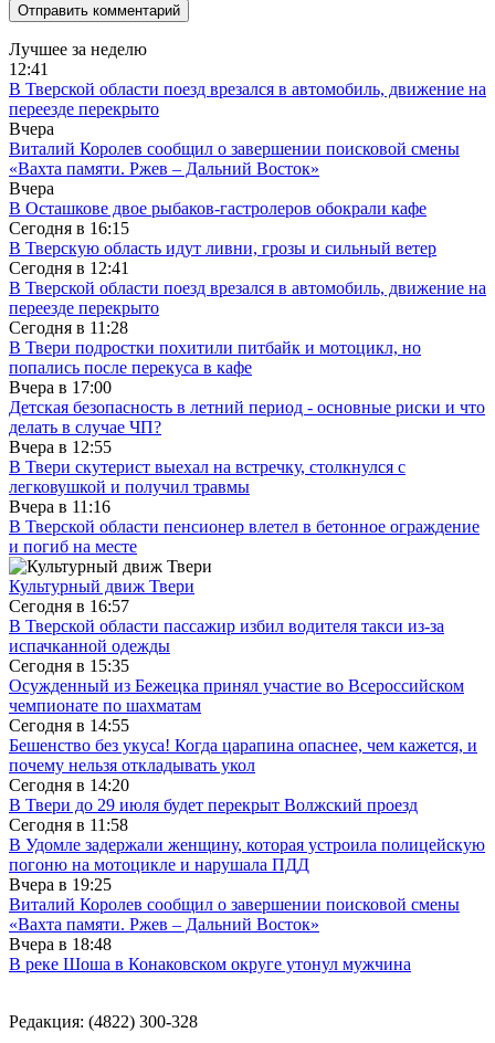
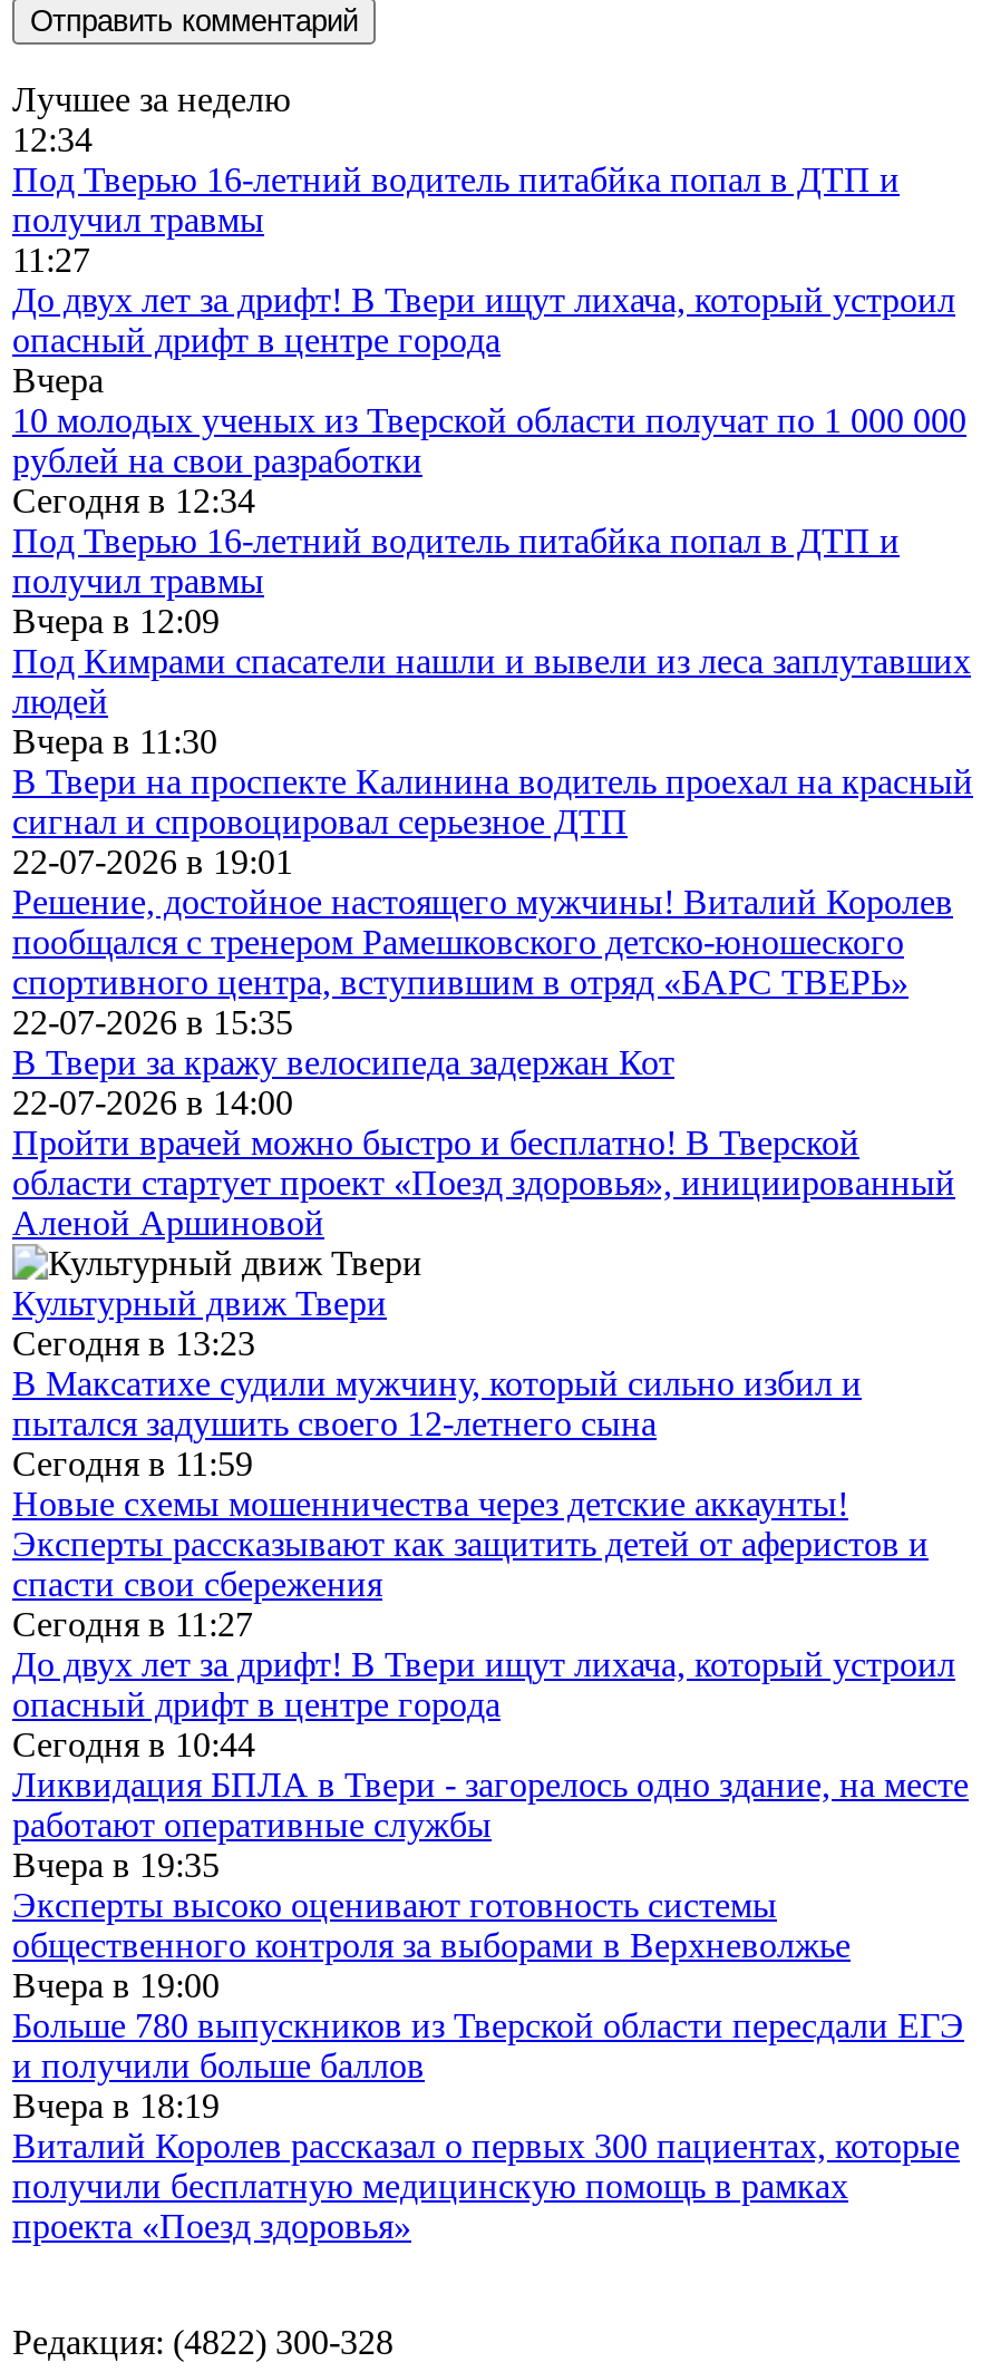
- 12:41
- В Тверской области поезд врезался в автомобиль, движение на
- переезде перекрыто
+ 12:34
+ Под Тверью 16-летний водитель питабйка попал в ДТП и
+ получил травмы
+ 11:27
+ До двух лет за дрифт! В Твери ищут лихача, который устроил
+ опасный дрифт в центре города

- Виталий Королев сообщил о завершении поисковой смены
- «Вахта памяти. Ржев – Дальний Восток»
- Вчера
- В Осташкове двое рыбаков-гастролеров обокрали кафе
- Сегодня в 16:15
- В Тверскую область идут ливни, грозы и сильный ветер
- Сегодня в 12:41
- В Тверской области поезд врезался в автомобиль, движение на
- переезде перекрыто
- Сегодня в 11:28
- В Твери подростки похитили питбайк и мотоцикл, но
- попались после перекуса в кафе
- Вчера в 17:00
- Детская безопасность в летний период - основные риски и что
- делать в случае ЧП?
- Вчера в 12:55
- В Твери скутерист выехал на встречку, столкнулся с
- легковушкой и получил травмы
- Вчера в 11:16
- В Тверской области пенсионер влетел в бетонное ограждение
- и погиб на месте
+ 10 молодых ученых из Тверской области получат по 1 000 000
+ рублей на свои разработки
+ Сегодня в 12:34
+ Под Тверью 16-летний водитель питабйка попал в ДТП и
+ получил травмы
+ Вчера в 12:09
+ Под Кимрами спасатели нашли и вывели из леса заплутавших
+ людей
+ Вчера в 11:30
+ В Твери на проспекте Калинина водитель проехал на красный
+ сигнал и спровоцировал серьезное ДТП
+ 22-07-2026 в 19:01
+ Решение, достойное настоящего мужчины! Виталий Королев
+ пообщался с тренером Рамешковского детско-юношеского
+ спортивного центра, вступившим в отряд «БАРС ТВЕРЬ»
+ 22-07-2026 в 15:35
+ В Твери за кражу велосипеда задержан Кот
+ 22-07-2026 в14:00
+ Пройти врачей можно быстро и бесплатно! В Тверской
+ области стартует проект «Поезд здоровья», инициированный
+ Аленой Аршиновой

- Сегодня в 16:57
- В Тверской области пассажир избил водителя такси из-за
- испачканной одежды
- Сегодня в 15:35
- Осужденный из Бежецка принял участие во Всероссийском
- чемпионате по шахматам
- Сегодня в 14:55
- Бешенство без укуса! Когда царапина опаснее, чем кажется, и
- почему нельзя откладывать укол
- Сегодня в 14:20
- В Твери до 29 июля будет перекрыт Волжский проезд
- Сегодня в 11:58
- В Удомле задержали женщину, которая устроила полицейскую
- погоню на мотоцикле и нарушала ПДД
- Вчера в 19:25
- Виталий Королев сообщил о завершении поисковой смены
- «Вахта памяти. Ржев – Дальний Восток»
- Вчера в 18:48
- В реке Шоша в Конаковском округе утонул мужчина
+ Сегодня в 13:23
+ В Максатихе судили мужчину, который сильно избил и
+ пытался задушить своего 12-летнего сына
+ Сегодня в 11:59
+ Новые схемы мошенничества через детские аккаунты!
+ Эксперты рассказывают как защитить детей от аферистов и
+ спасти свои сбережения
+ Сегодня в 11:27
+ До двух лет за дрифт! В Твери ищут лихача, который устроил
+ опасный дрифт в центре города
+ Сегодня в 10:44
+ Ликвидация БПЛА в Твери - загорелось одно здание, на месте
+ работают оперативные службы
+ Вчера в 19:35
+ Эксперты высоко оценивают готовность системы
+ общественного контроля за выборами в Верхневолжье
+ Вчера в 19:00
+ Больше 780 выпускников из Тверской области пересдали ЕГЭ
+ и получили больше баллов
+ Вчера в 18:19
+ Виталий Королев рассказал о первых 300 пациентах, которые
+ получили бесплатную медицинскую помощь в рамках
+ проекта «Поезд здоровья»
